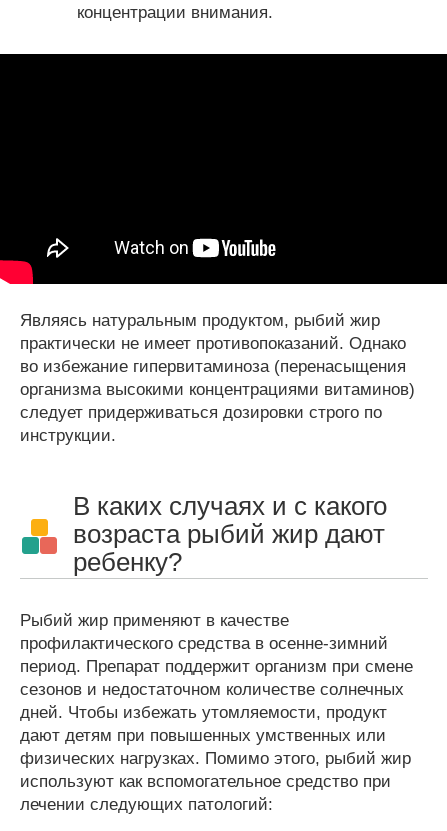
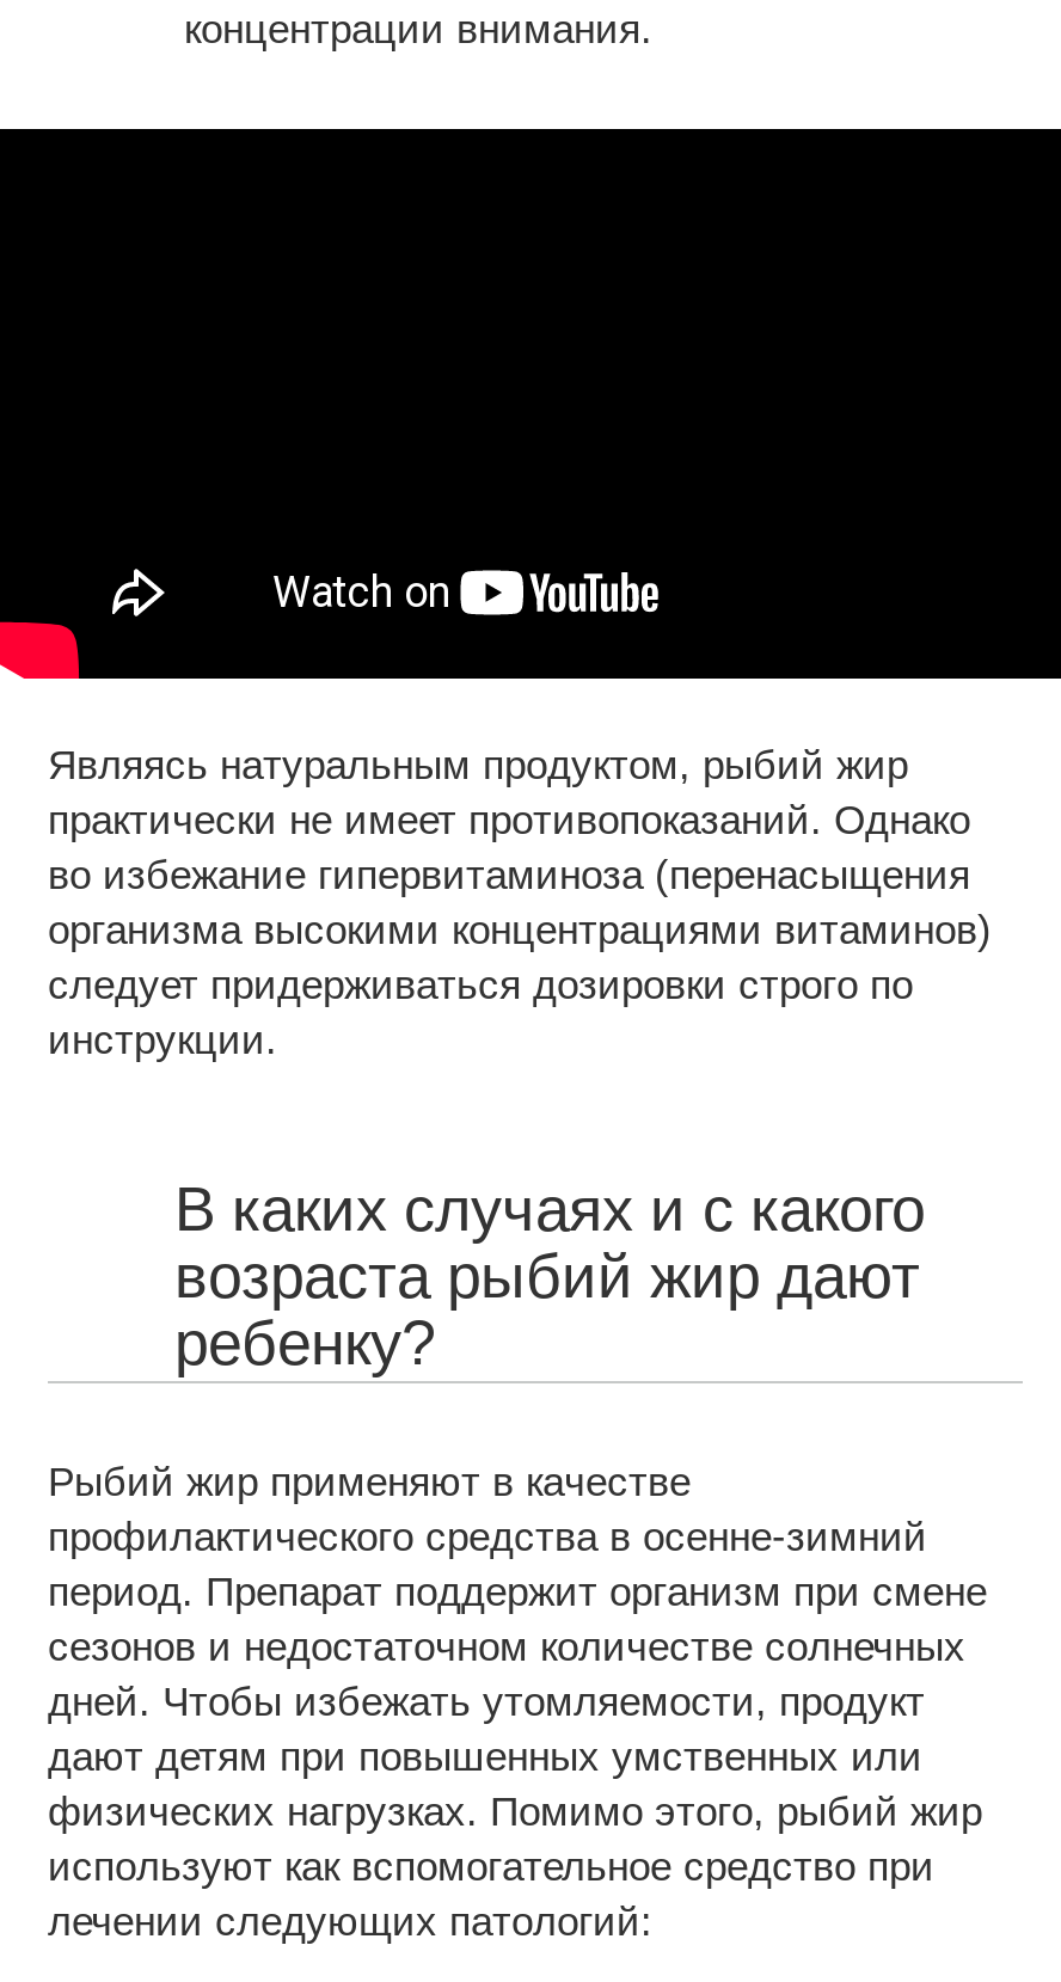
- [image]
